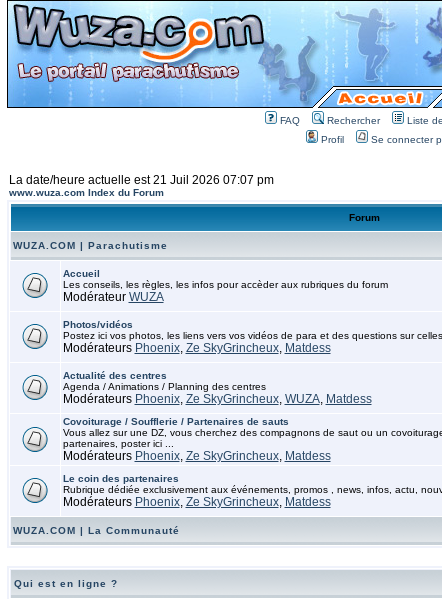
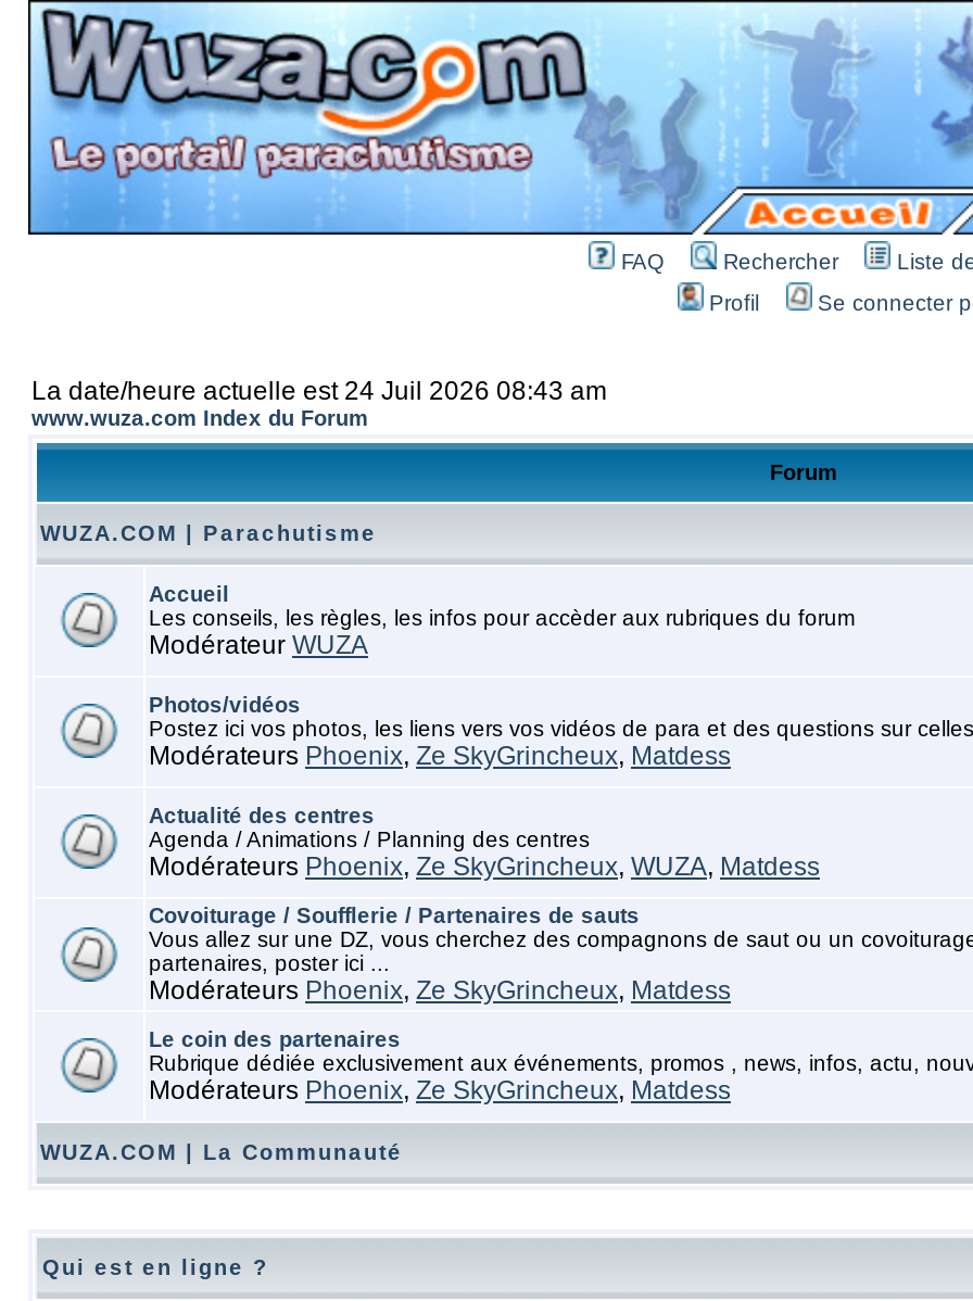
- La date/heure actuelle est 21 Juil 2026 07:07 pm
+ La date/heure actuelle est 24 Juil 2026 08:43 am
